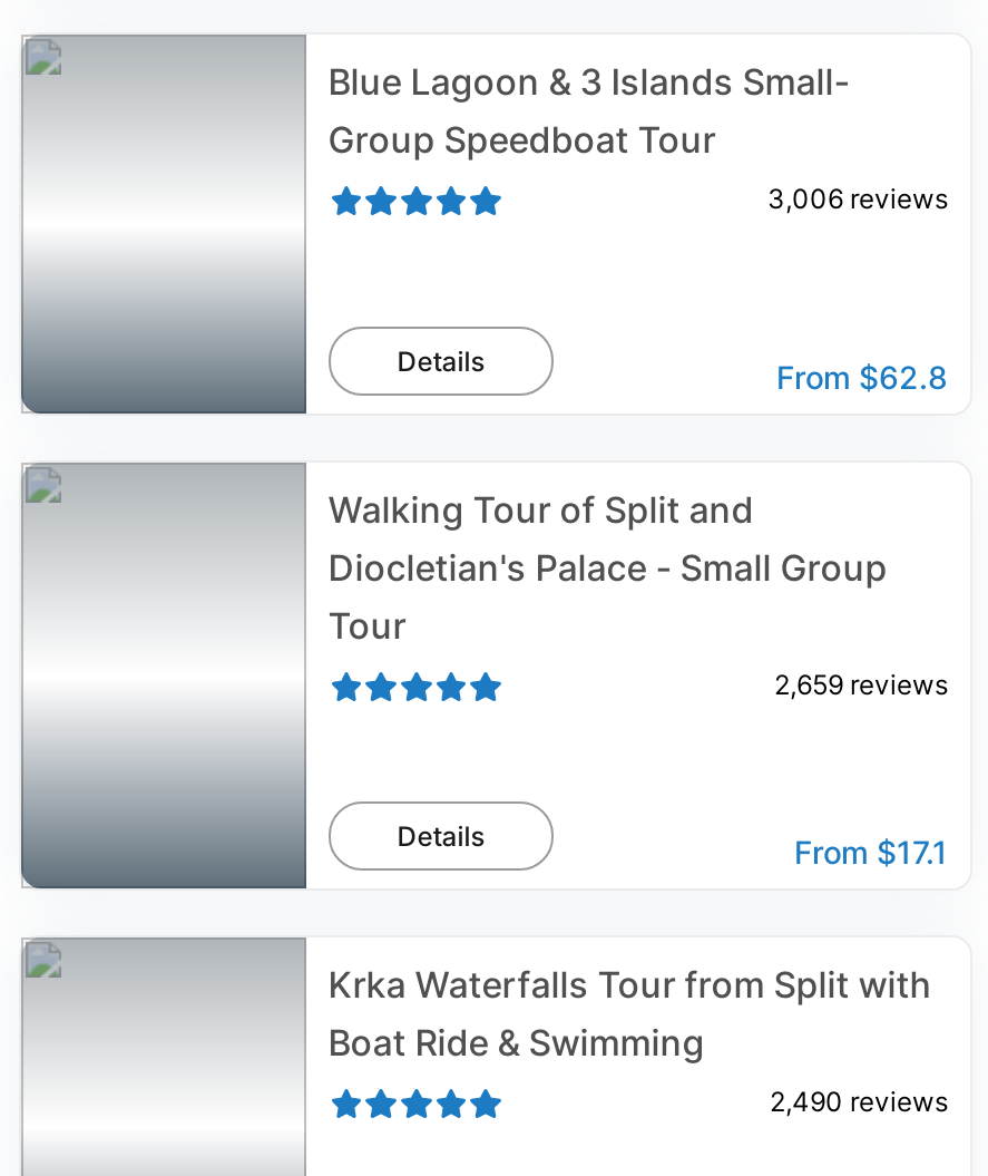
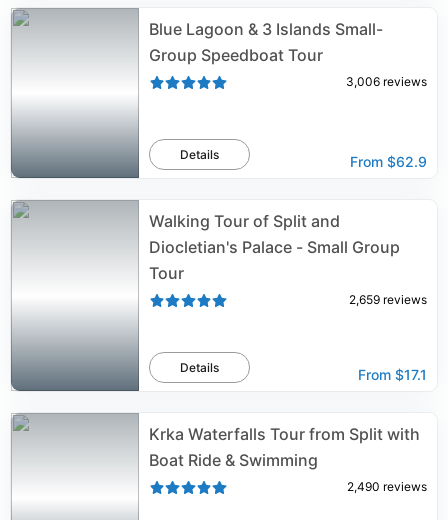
- From $62.8
+ From $62.9
